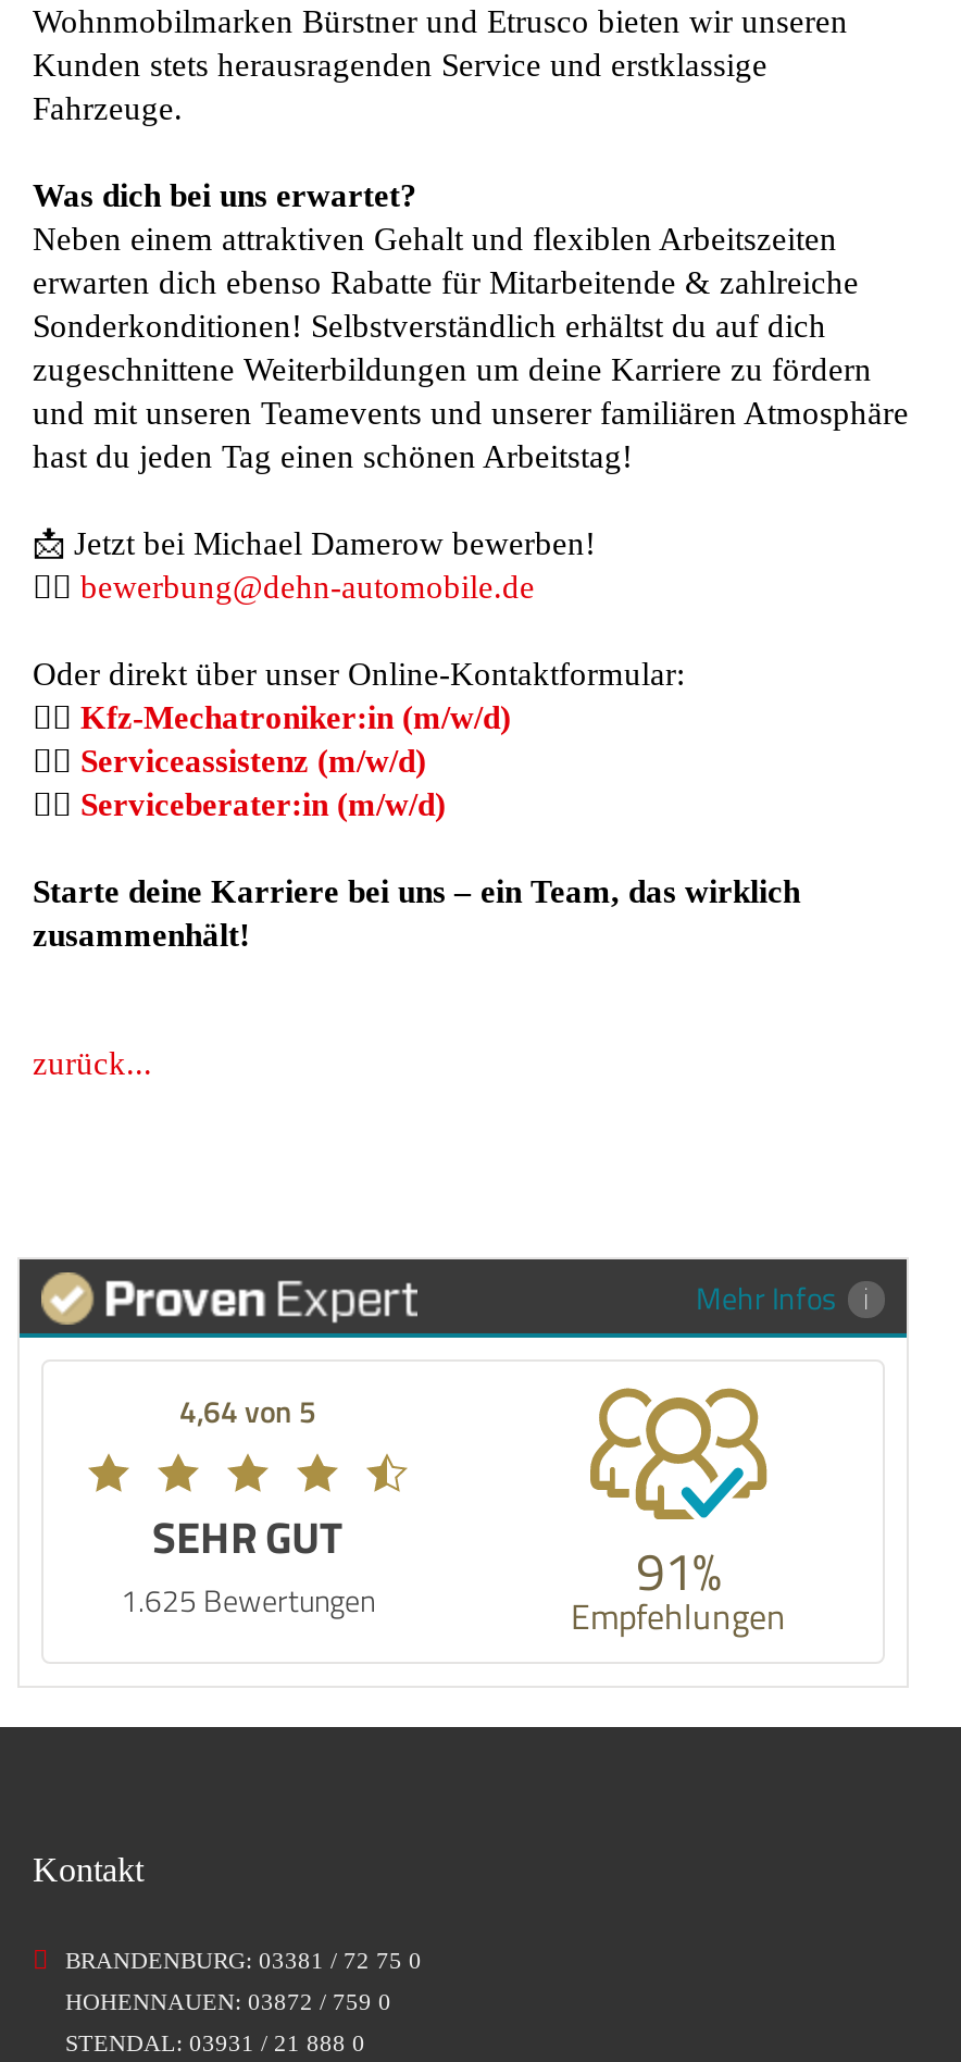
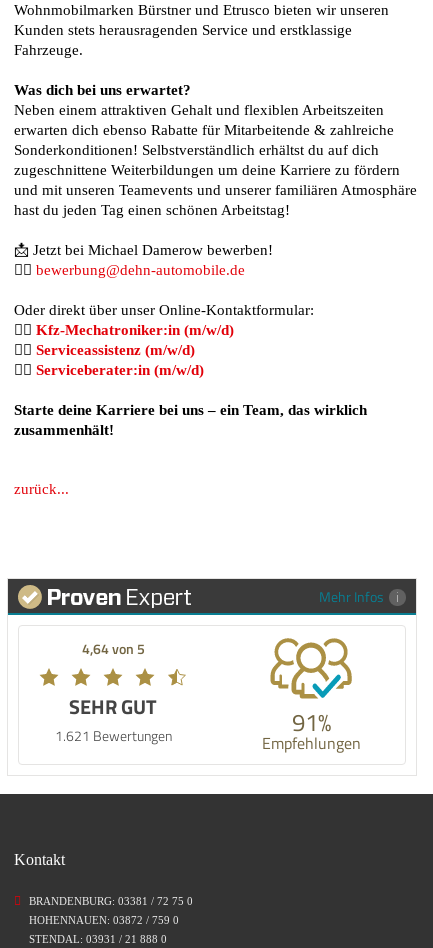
- 1.625 Bewertungen
+ 1.621 Bewertungen
